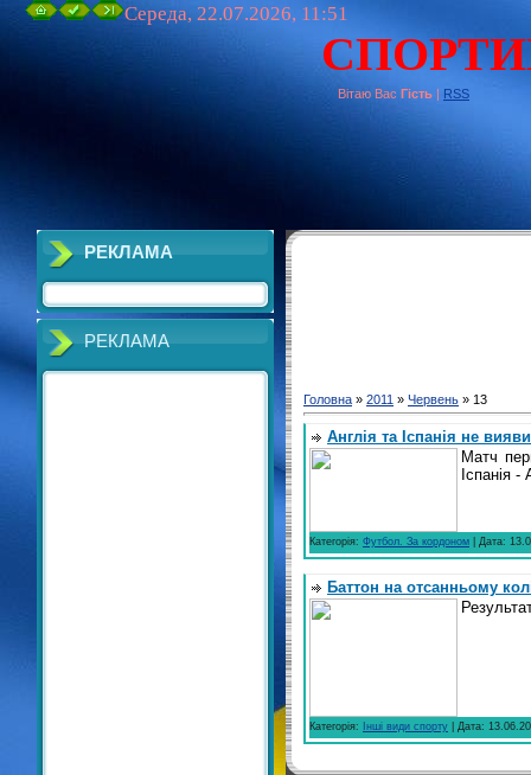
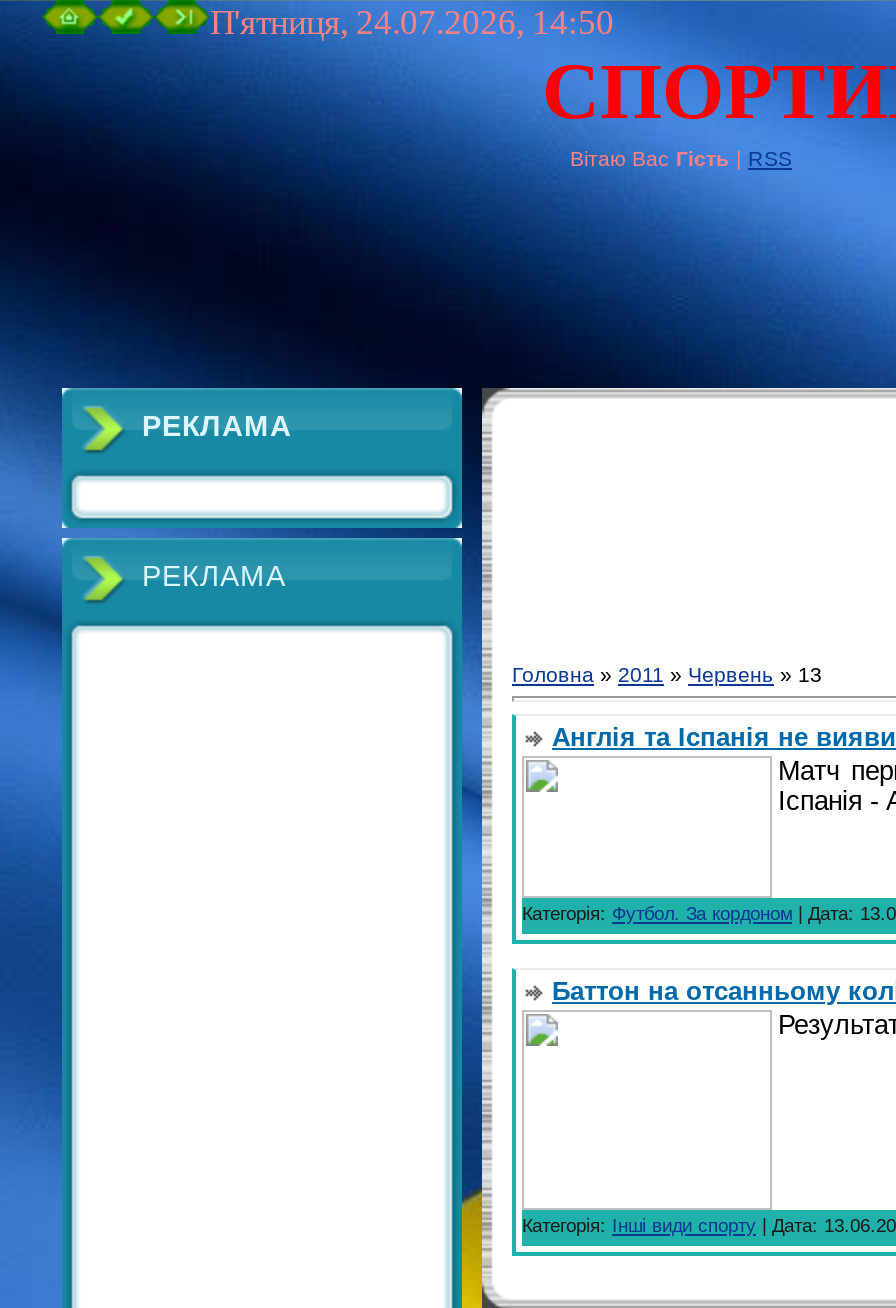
- Середа, 22.07.2026, 11:51
+ П'ятниця, 24.07.2026, 14:50
